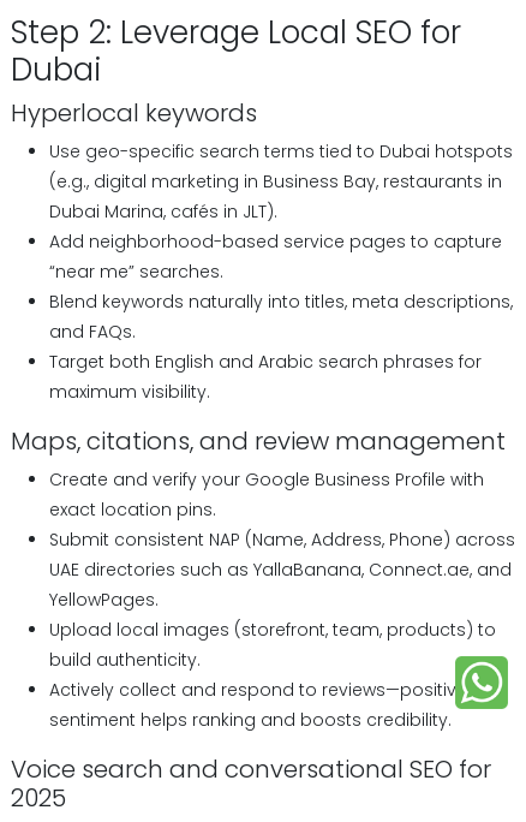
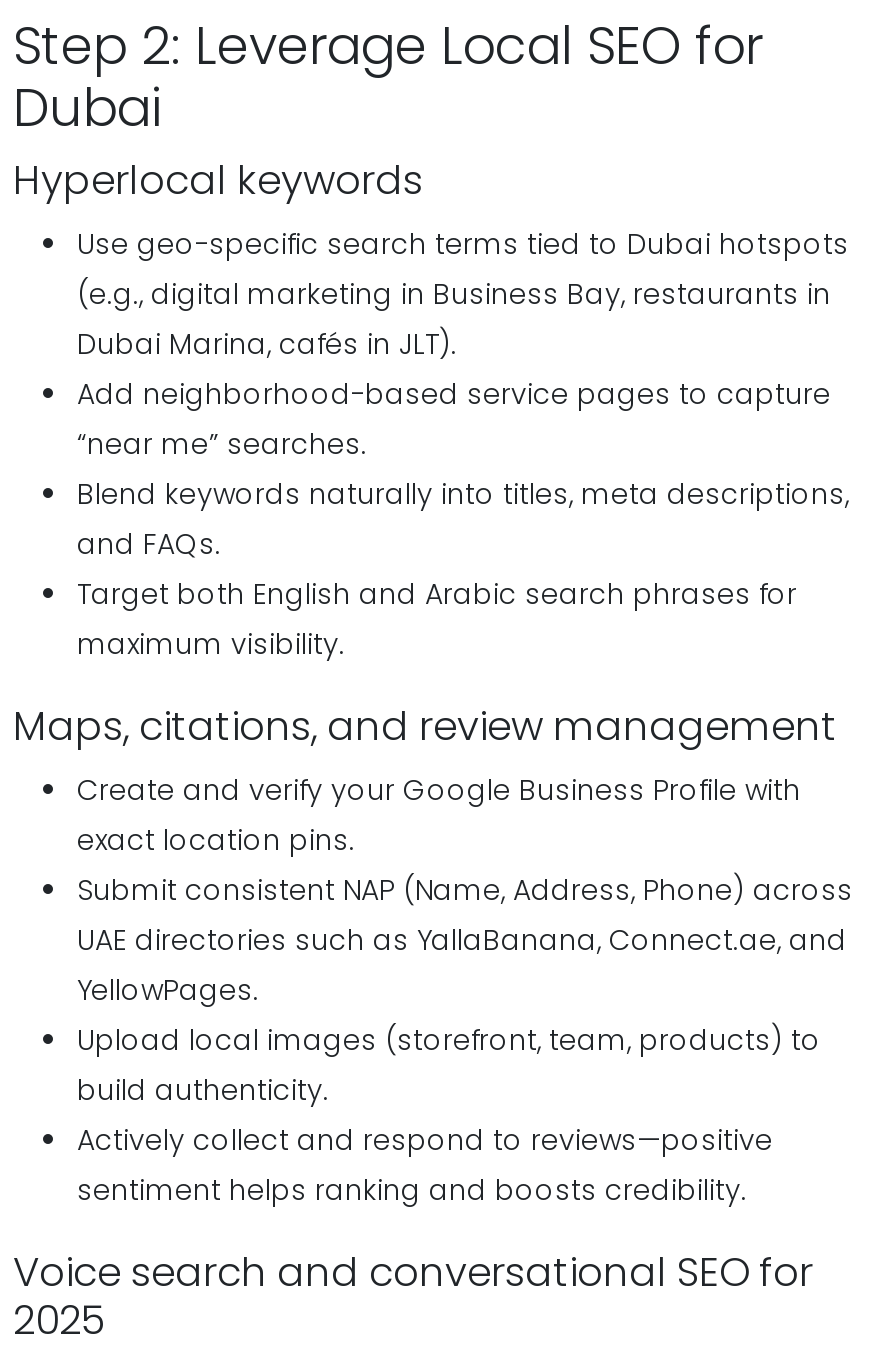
- [image]
